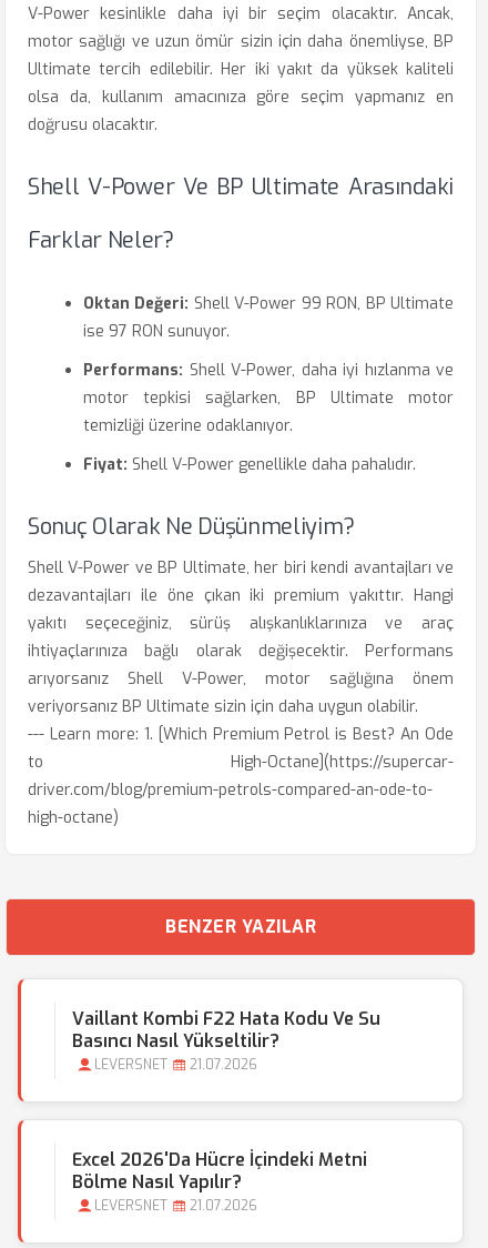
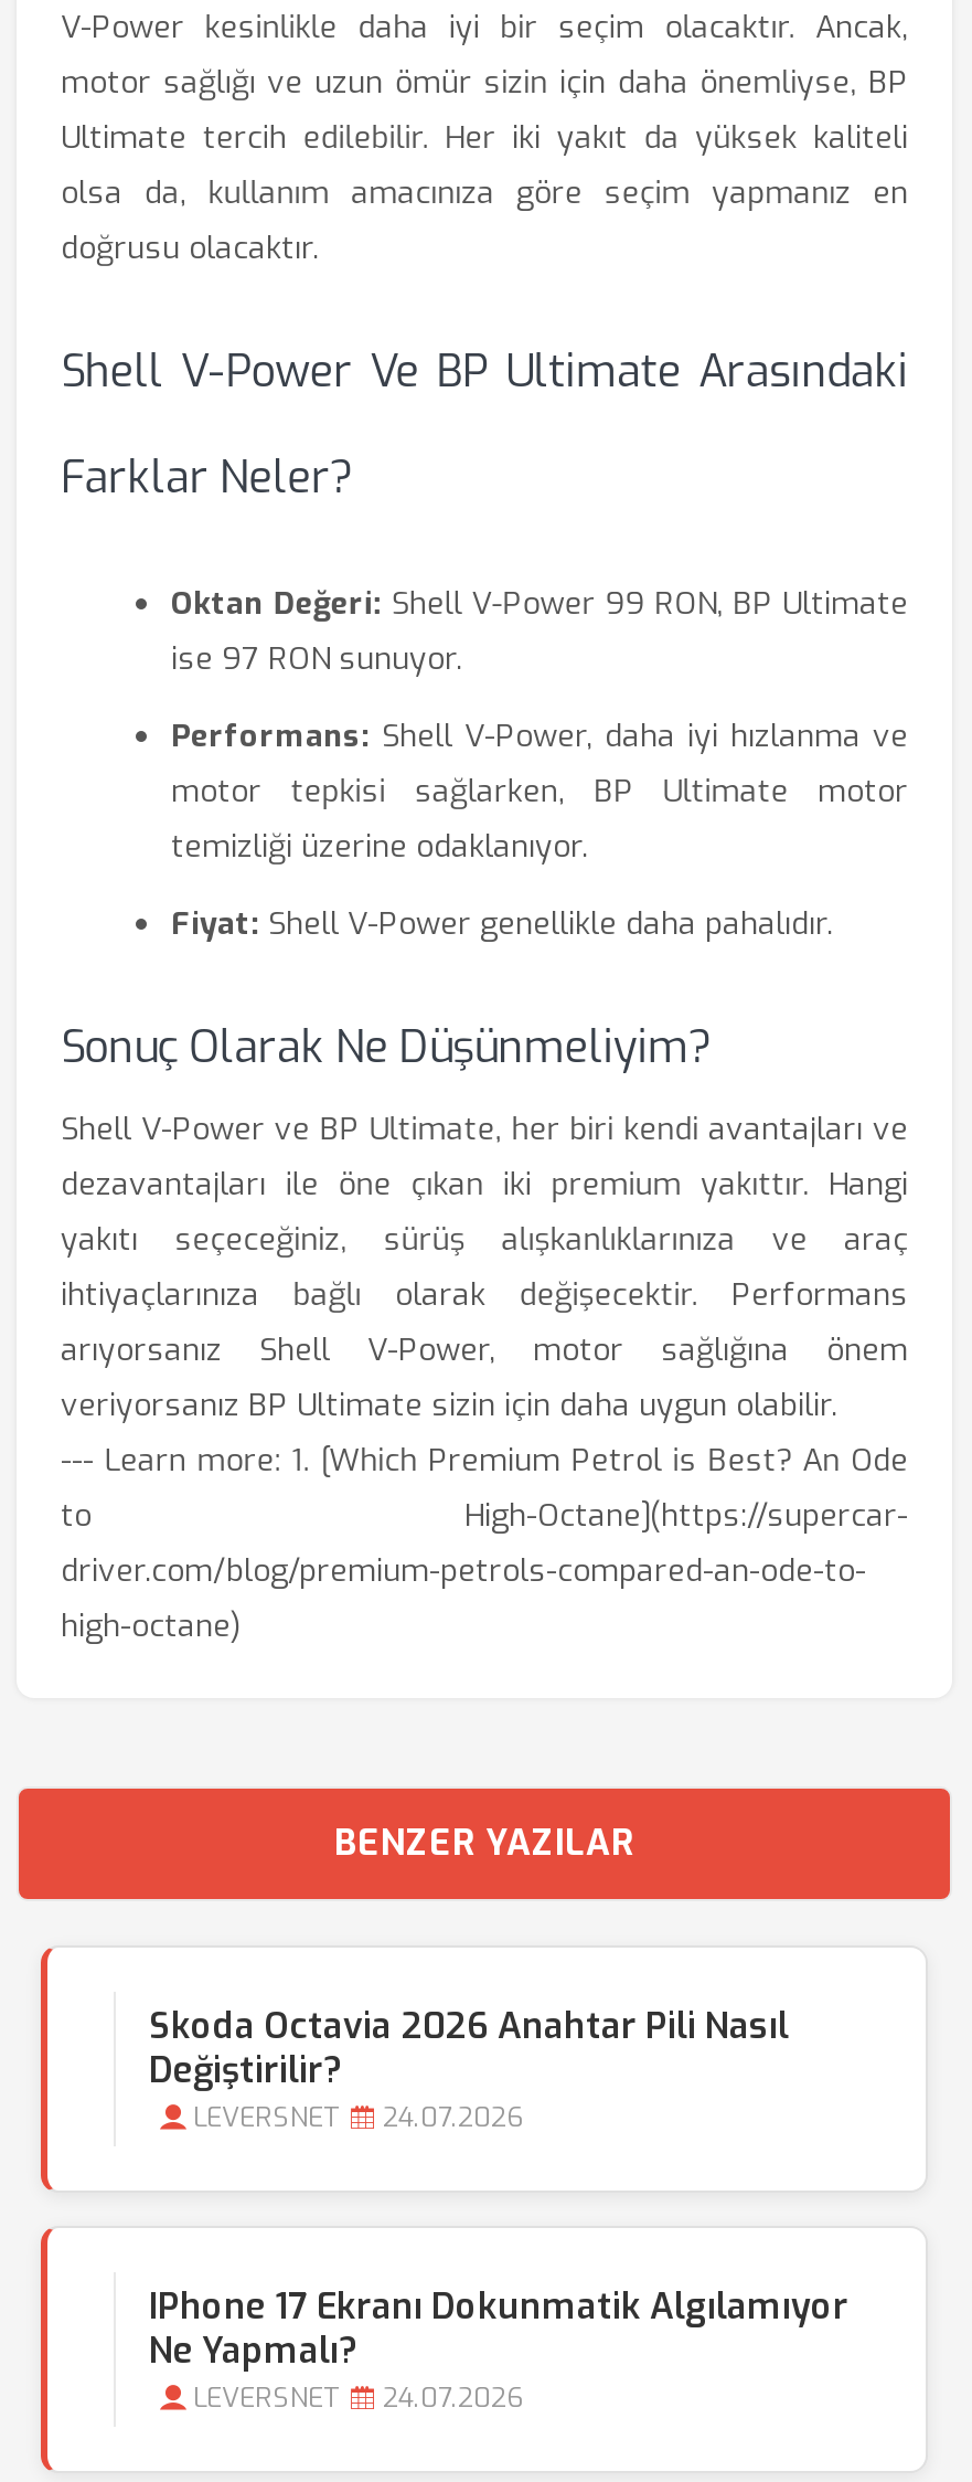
- Vaillant Kombi F22 Hata Kodu Ve Su
- Basıncı Nasıl Yükseltilir?
+ Skoda Octavia 2026 Anahtar Pili Nasıl
+ Değiştirilir?

- LEVERSNET 21.07.2026
+ LEVERSNET 24.07.2026

- Excel 2026'da Hücre İçindeki Metni
- Bölme Nasıl Yapılır?
+ IPhone 17 Ekranı Dokunmatik Algılamıyor
+ Ne Yapmalı?

- LEVERSNET 21.07.2026
+ LEVERSNET 24.07.2026
